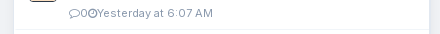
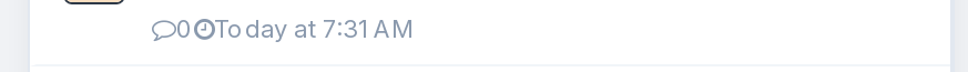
- Yesterday at 6:07 AM
+ Today at 7:31 AM
